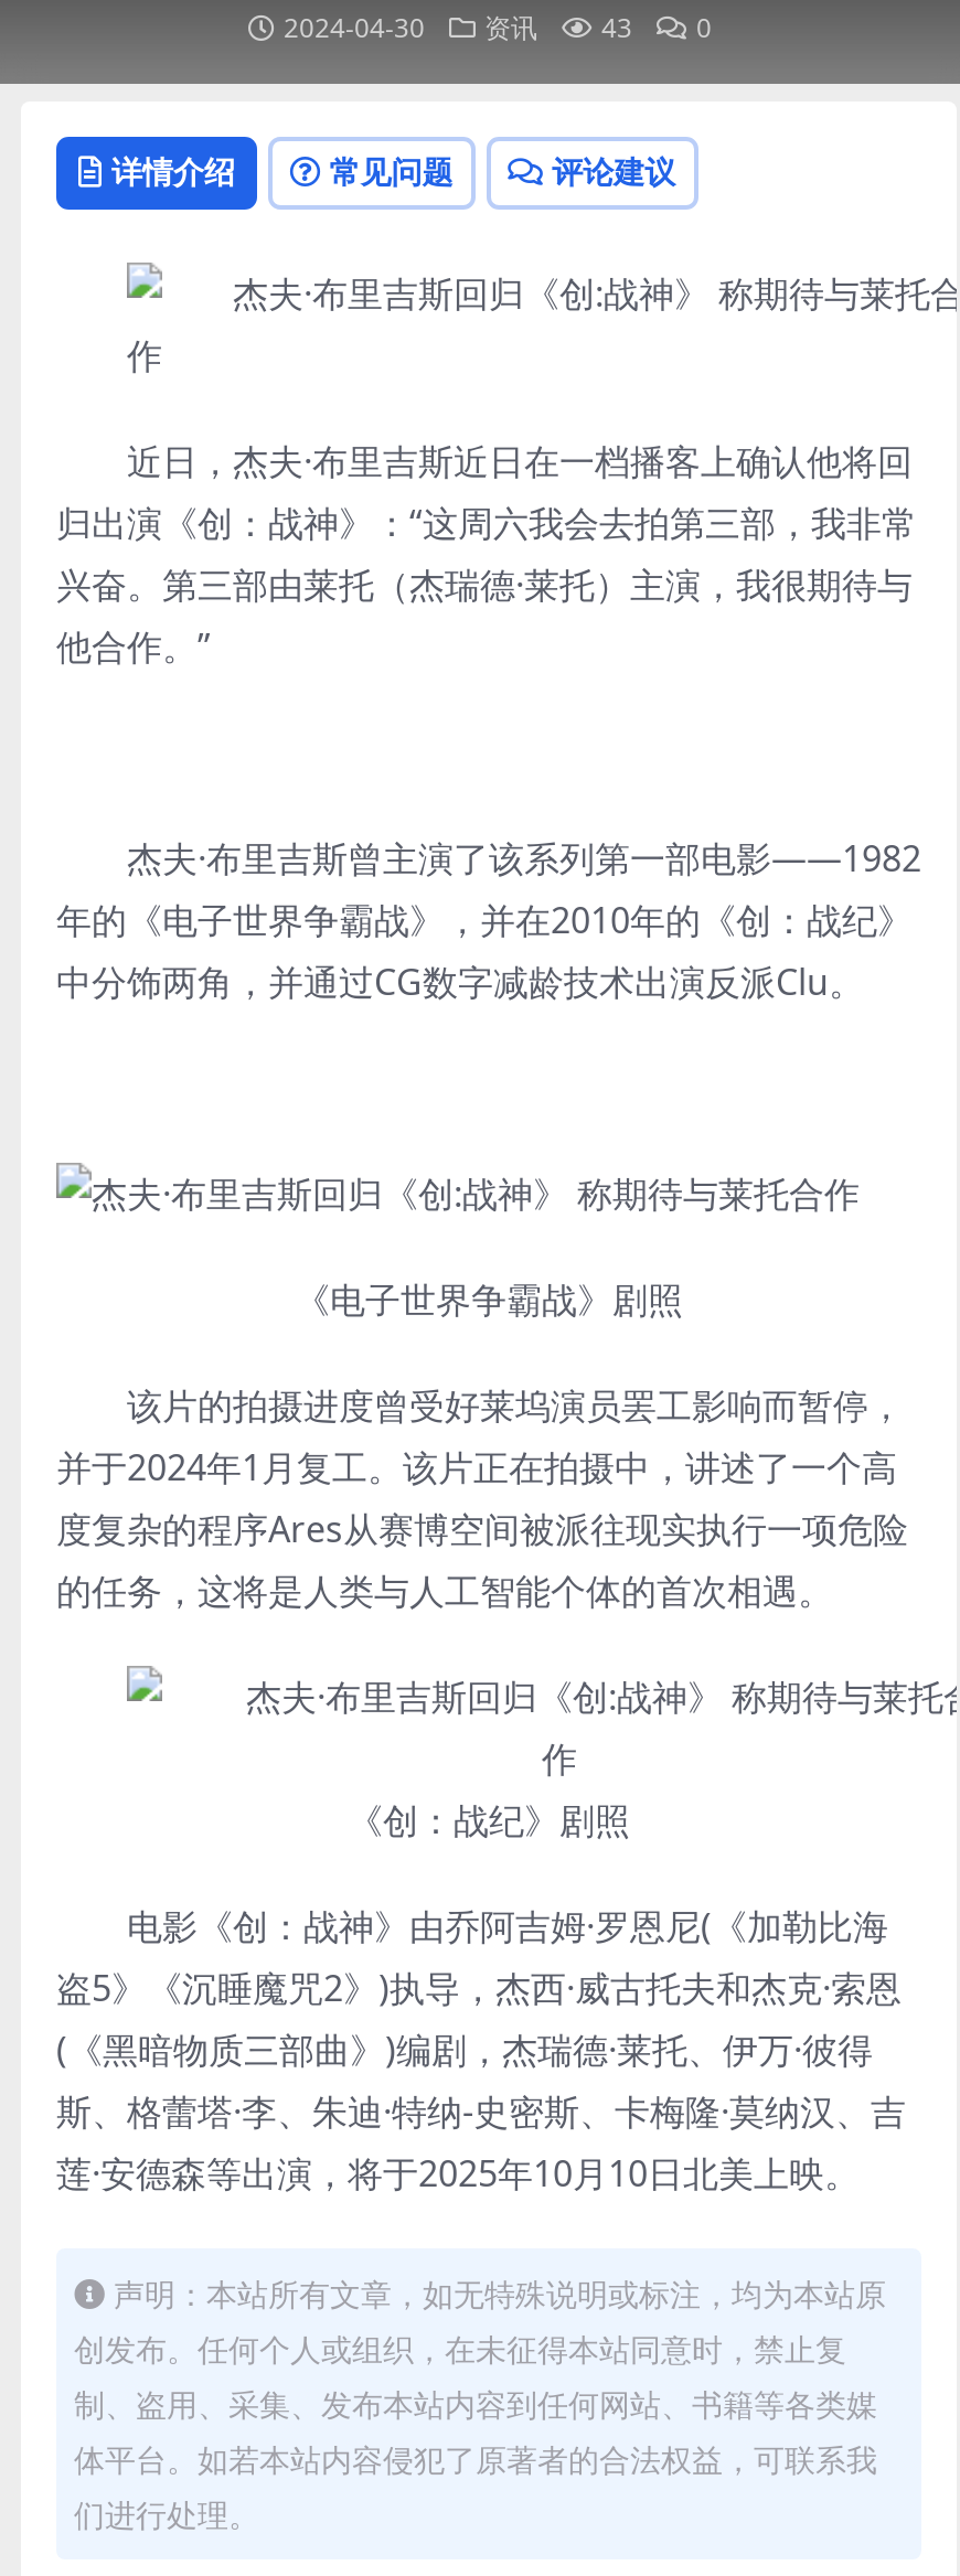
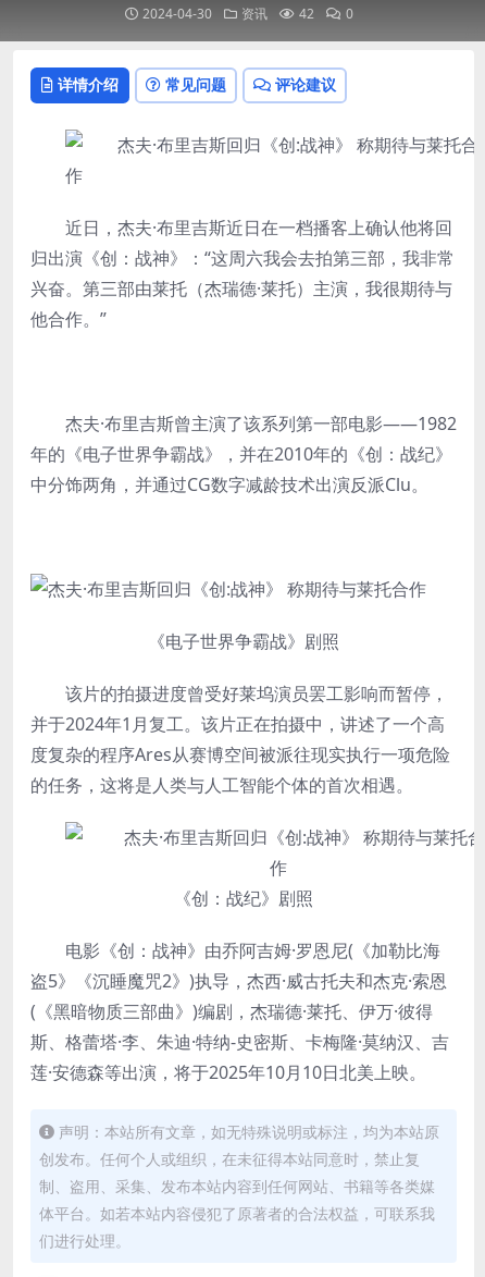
- 2024-04-30 资讯 43 0
+ 2024-04-30 资讯 42 0
